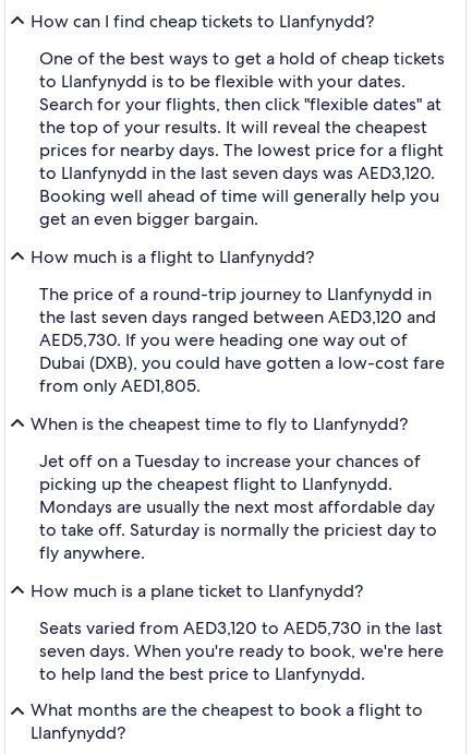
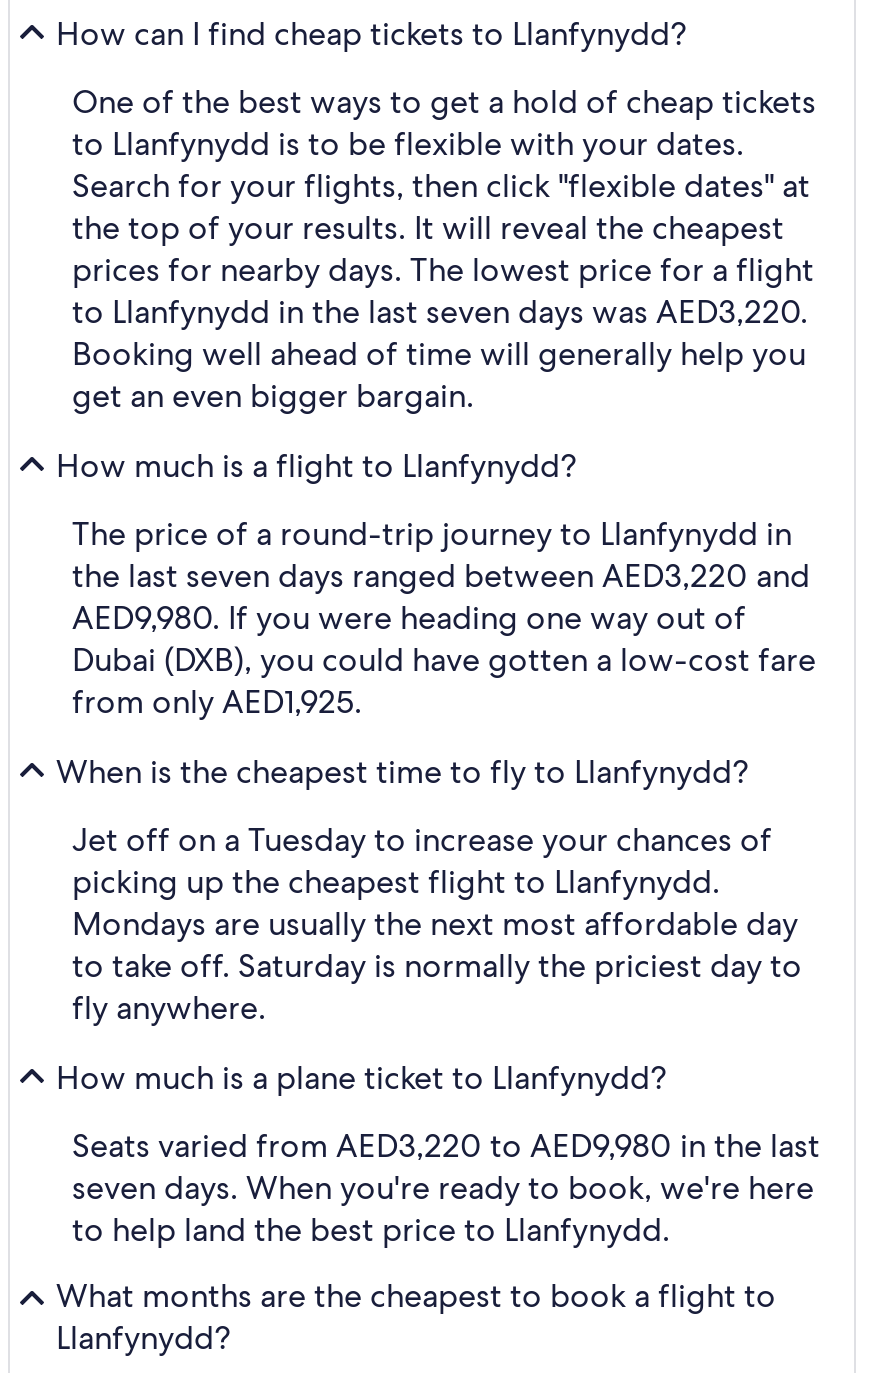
- to Llanfynydd in the last seven days was AED3,120.
+ to Llanfynydd in the last seven days was AED3,220.

- the last seven days ranged between AED3,120 and
+ the last seven days ranged between AED3,220 and

- AED5,730. If you were heading one way out of
+ AED9,980. If you were heading one way out of

- from only AED1,805.
+ from only AED1,925.

- Seats varied from AED3,120 to AED5,730 in the last
+ Seats varied from AED3,220 to AED9,980 in the last
